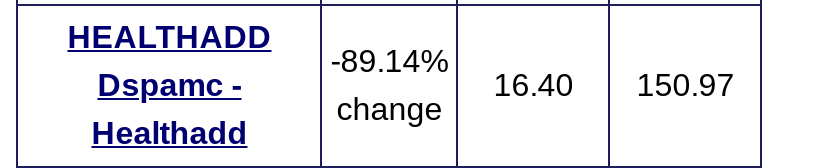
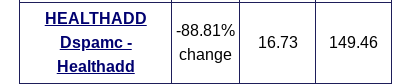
- -89.14%
+ -88.81%

- 16.40
+ 16.73

- 150.97
+ 149.46
